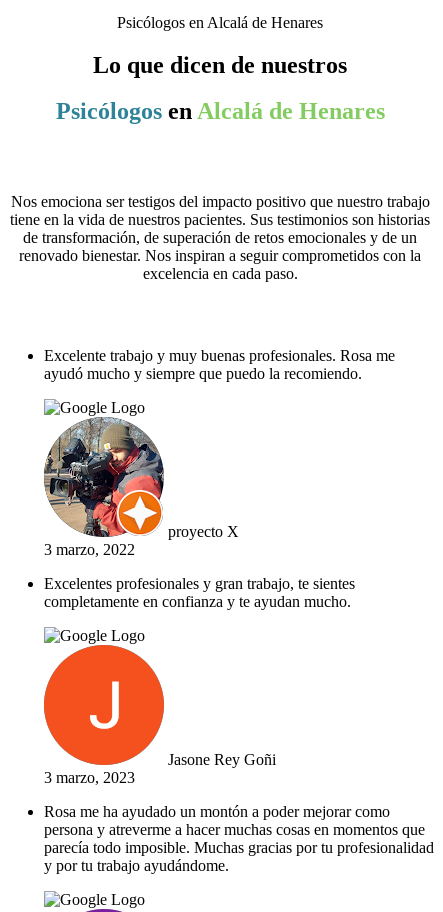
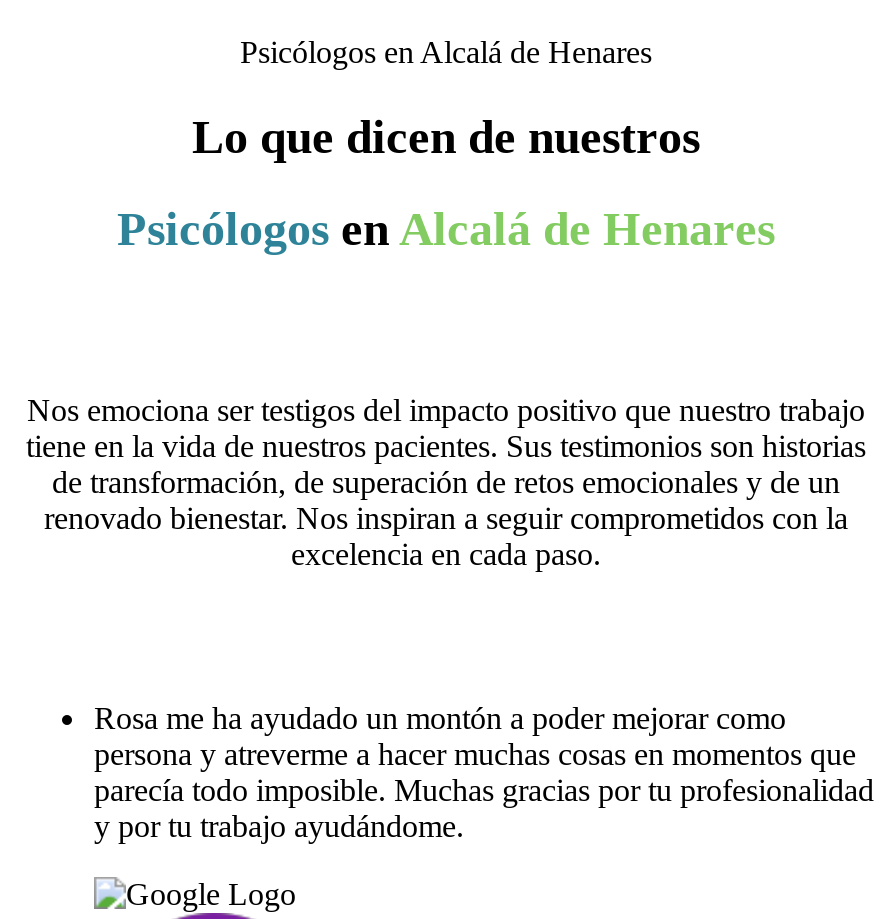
- Excelente trabajo y muy buenas profesionales. Rosa me
- ayudó mucho y siempre que puedo la recomiendo.

- [image]
- proyecto X
- 3 marzo, 2022
- Excelentes profesionales y gran trabajo, te sientes
- completamente en confianza y te ayudan mucho.

- [image]
- Jasone Rey Goñi
- 3 marzo, 2023
